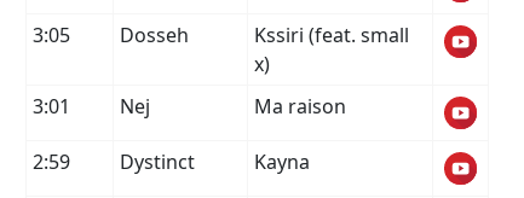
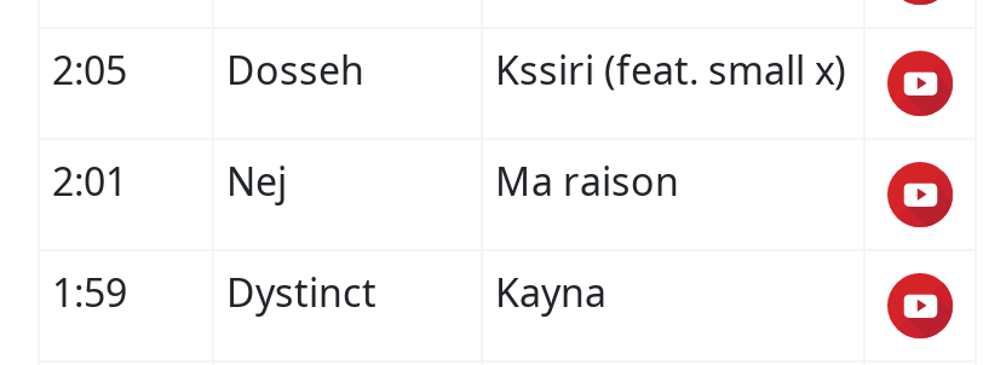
- 3:05 Dosseh
+ 2:05 Dosseh

- 3:01 Nej
+ 2:01 Nej

- 2:59 Dystinct
+ 1:59 Dystinct
